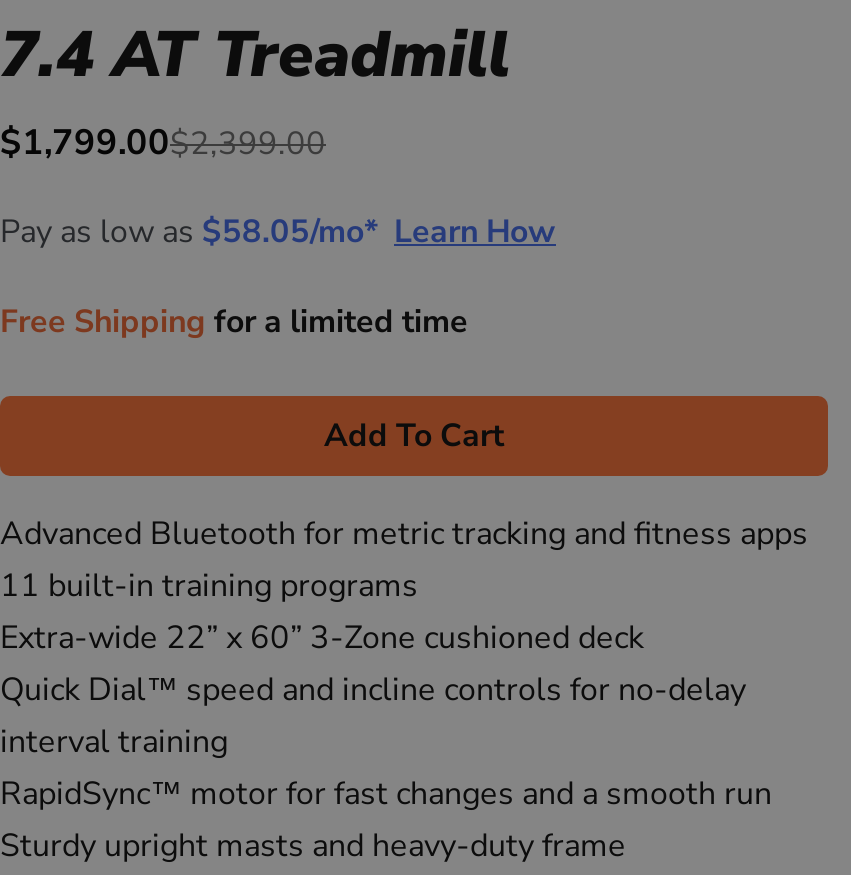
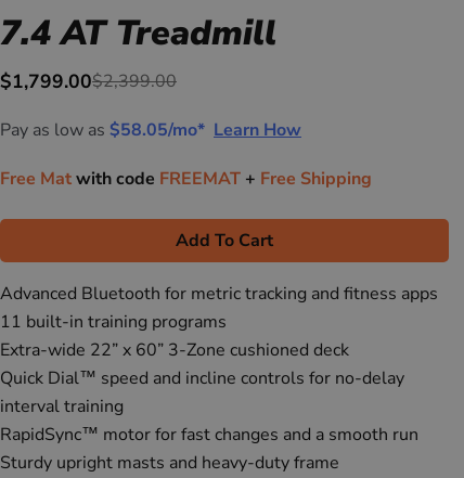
- Free Shipping for a limited time
+ Free Mat with code FREEMAT + Free Shipping
